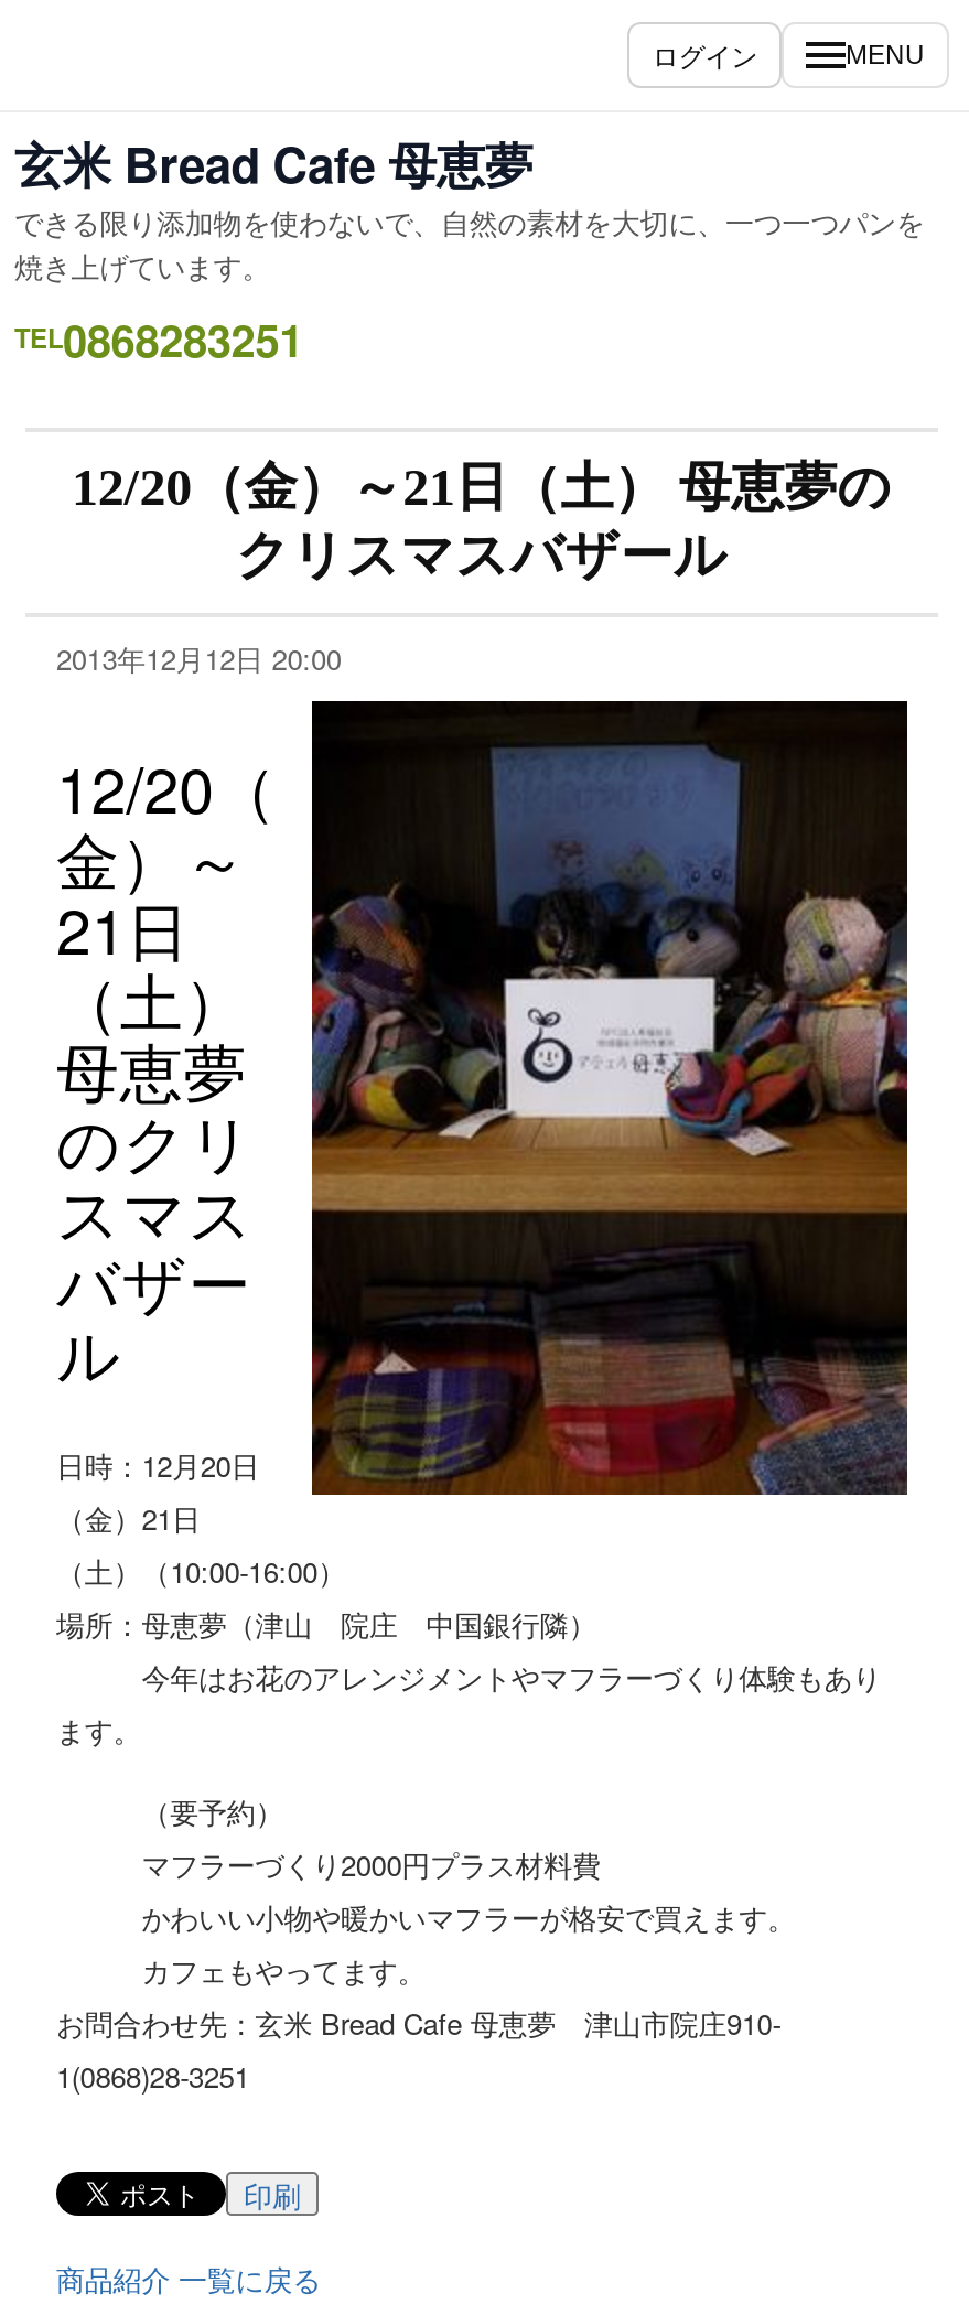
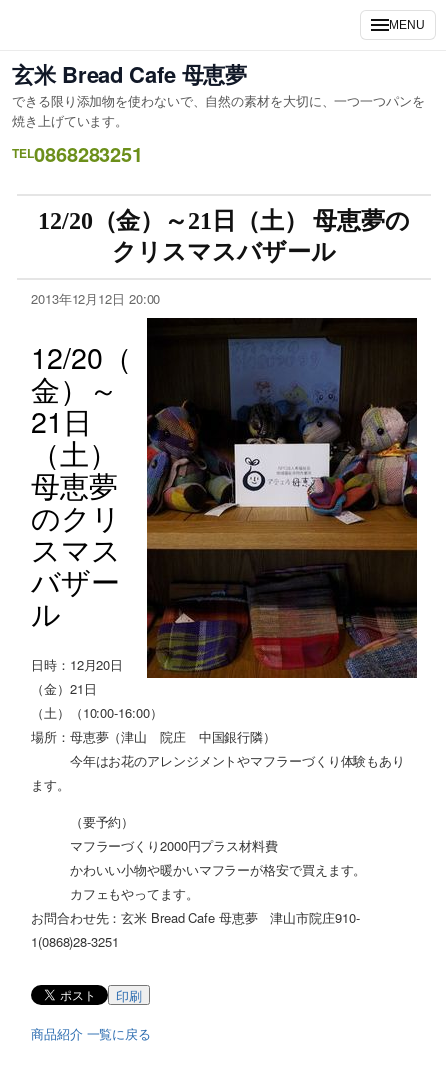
- ログイン
